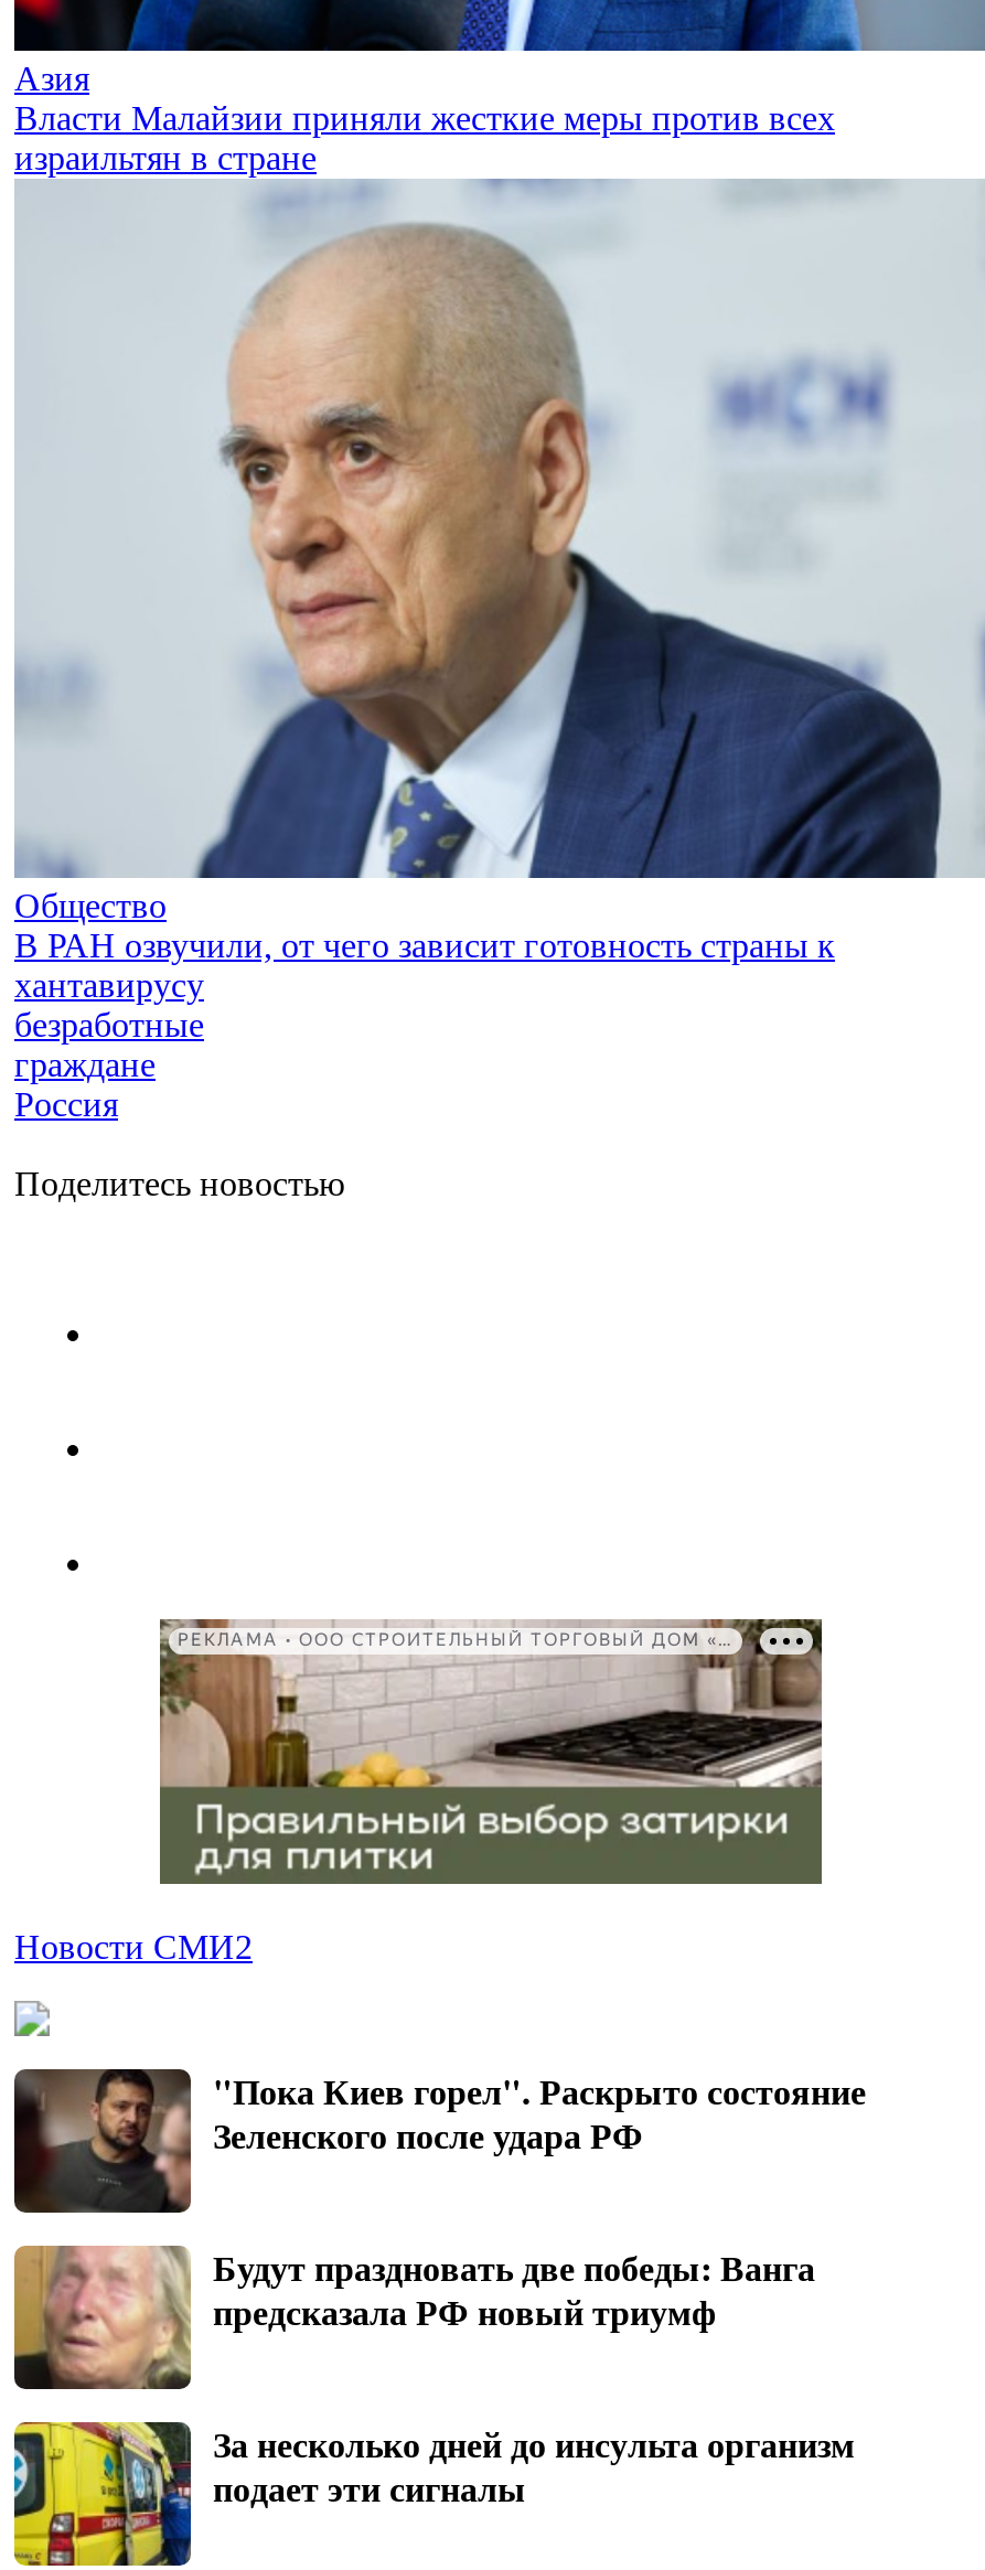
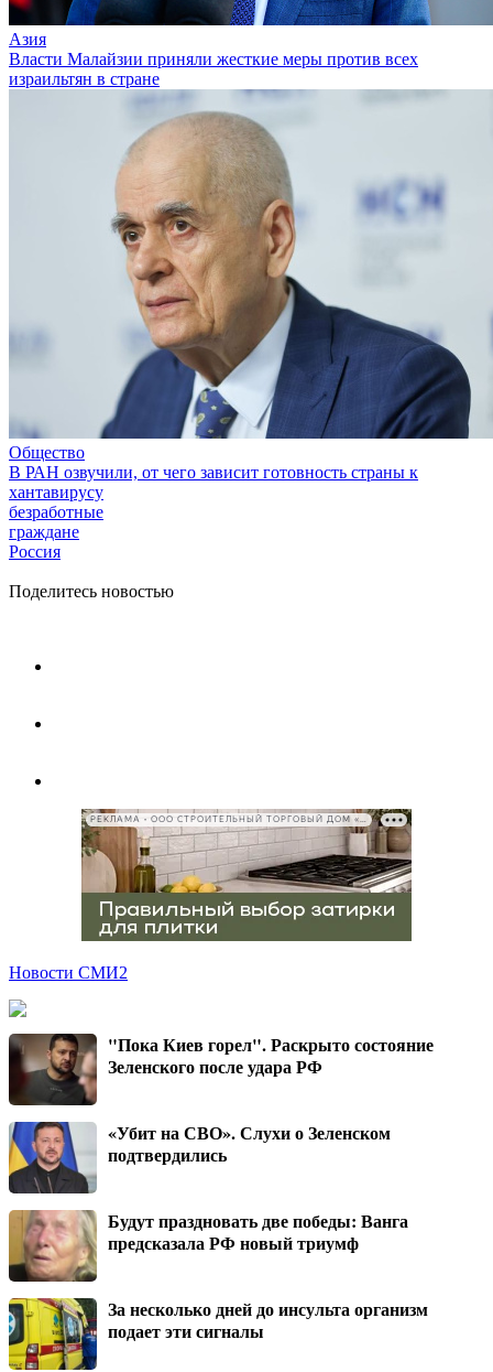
+ [image]
+ «Убит на СВО». Слухи о Зеленском
+ подтвердились
